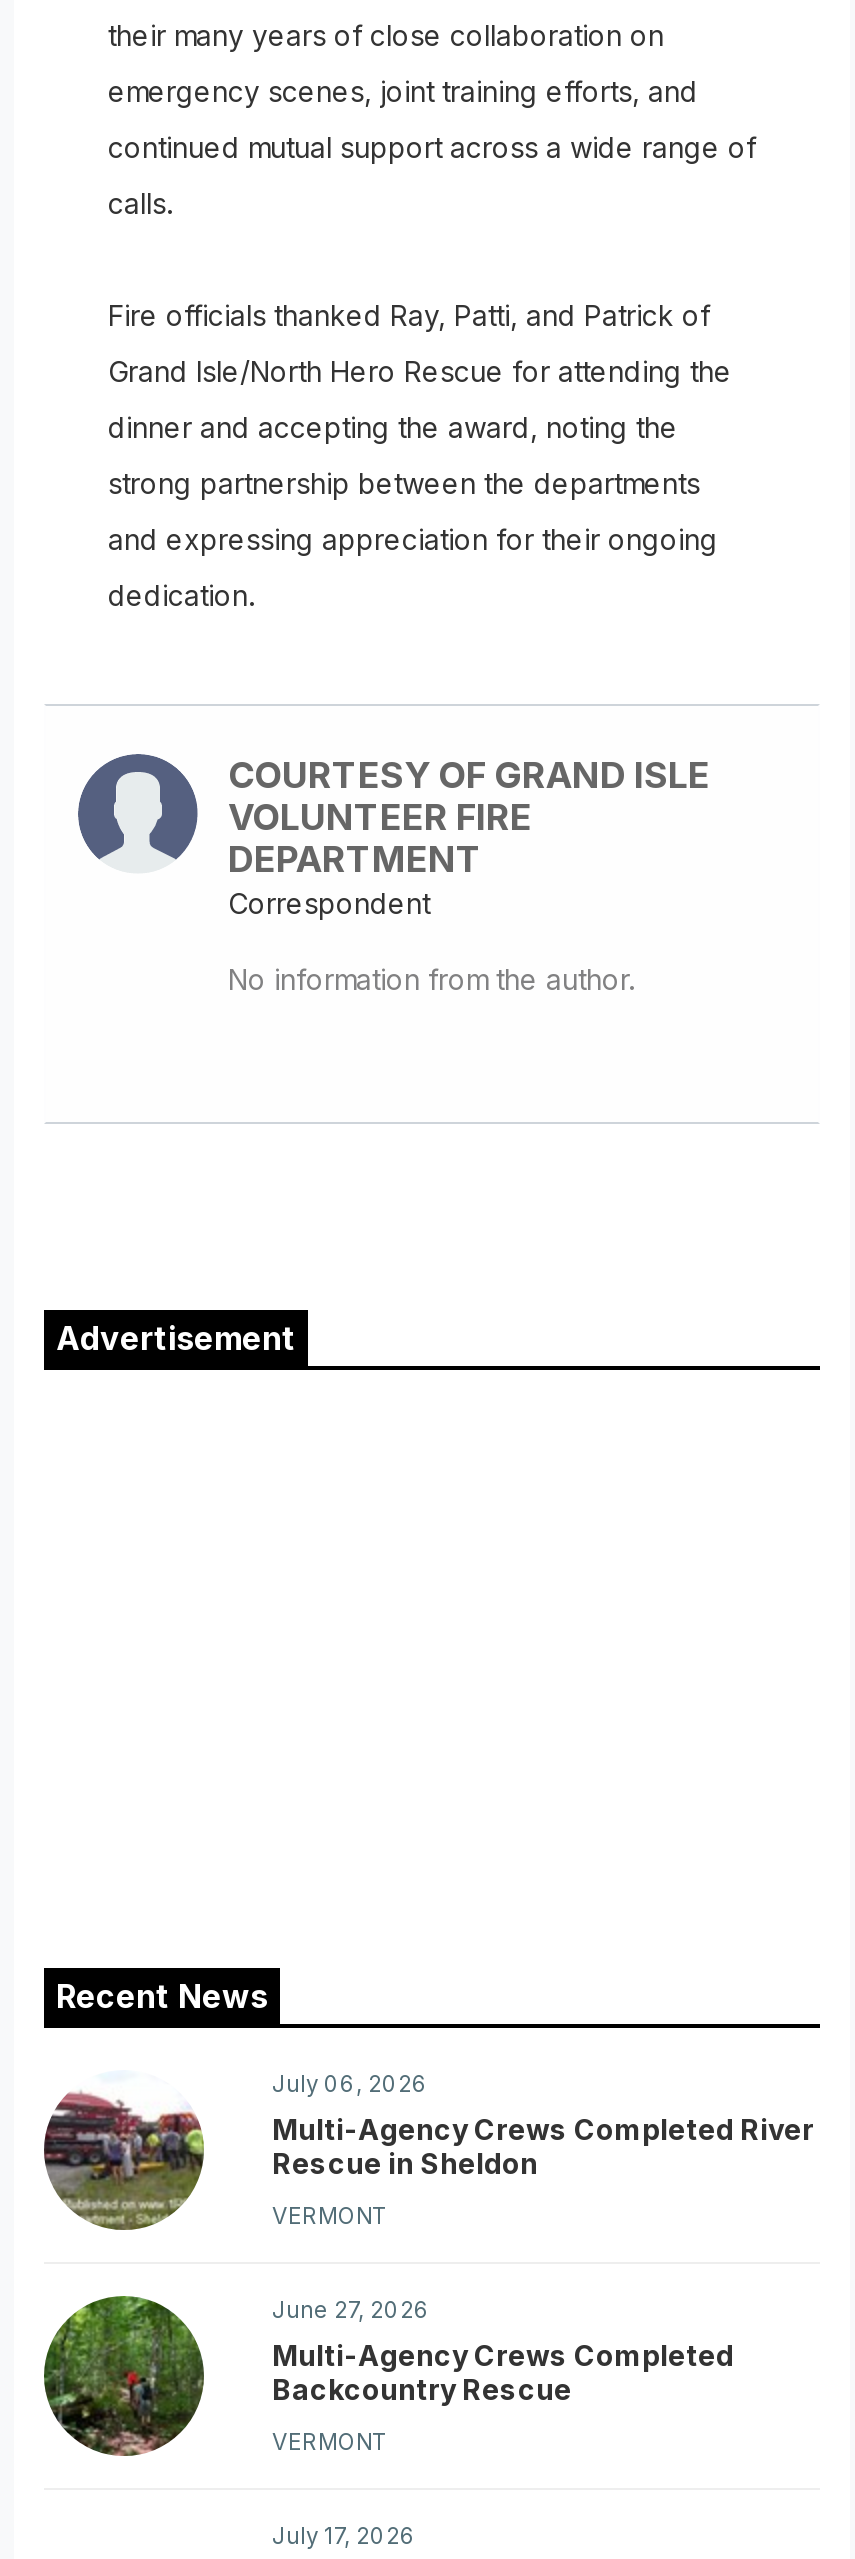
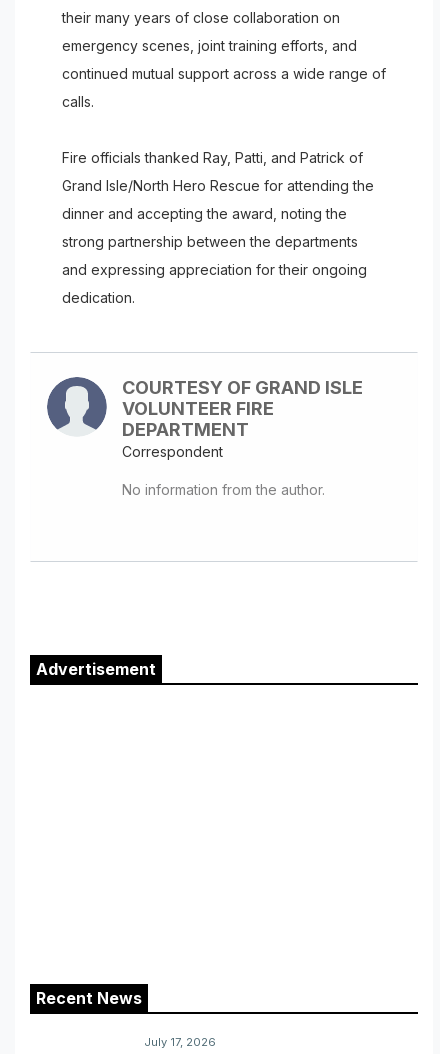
- [image]
- July 06, 2026
- Multi-Agency Crews Completed River
- Rescue in Sheldon
- VERMONT
- June 27, 2026
- Multi-Agency Crews Completed
- Backcountry Rescue
- VERMONT

- [image]
